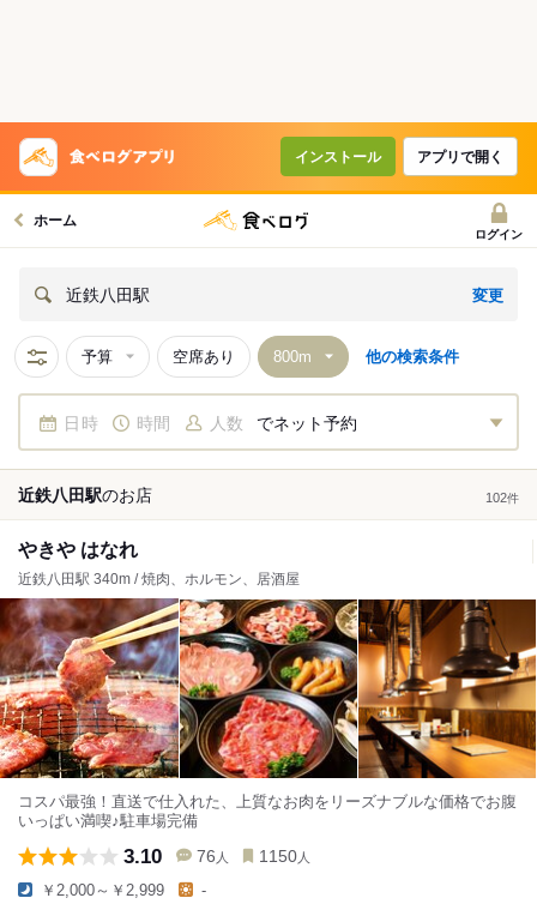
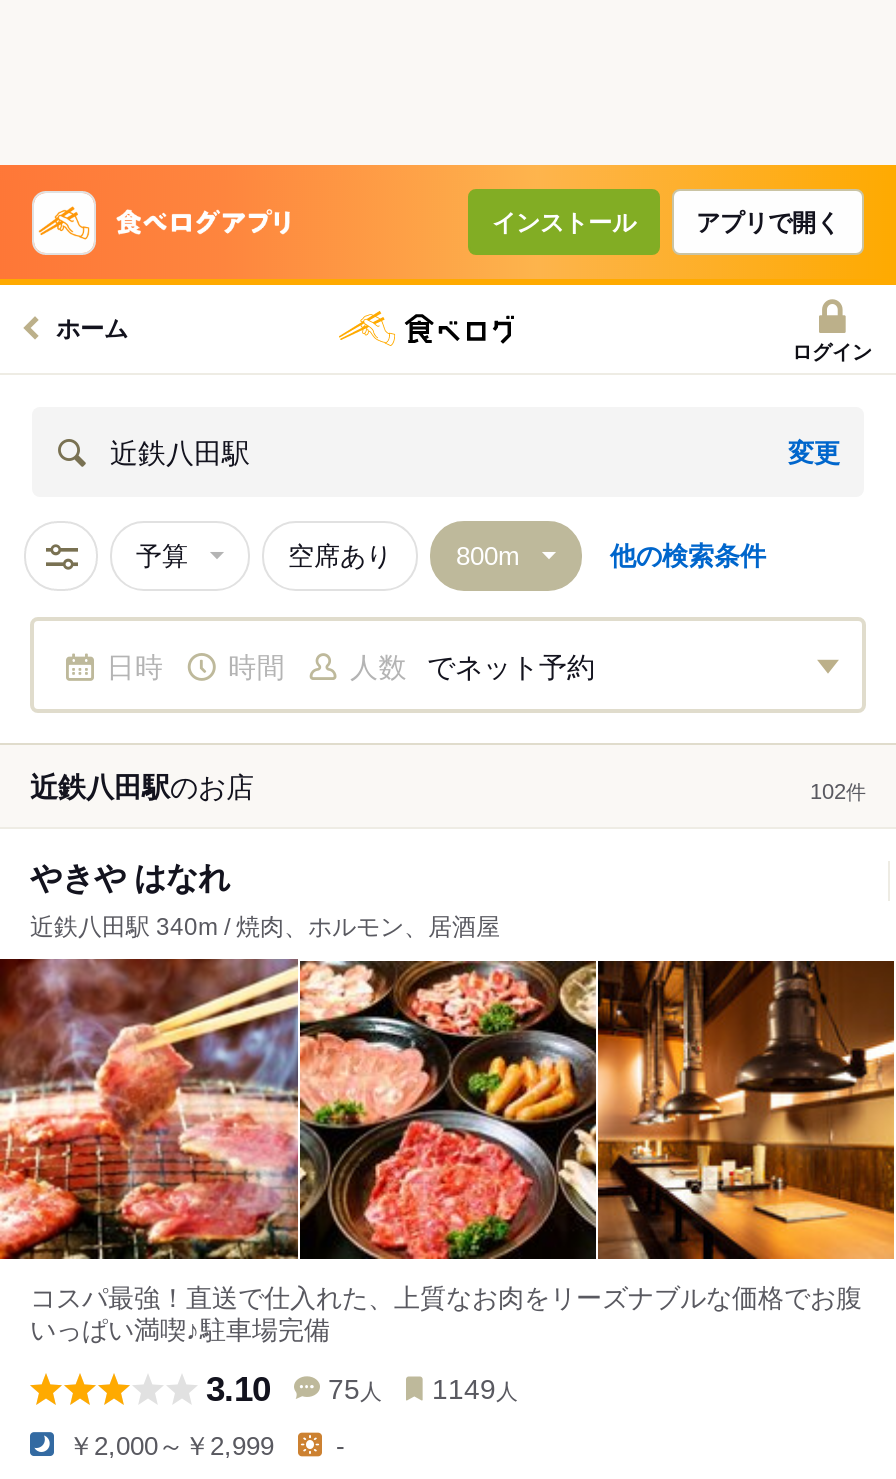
- 76人
+ 75人

- 1150人
+ 1149人
